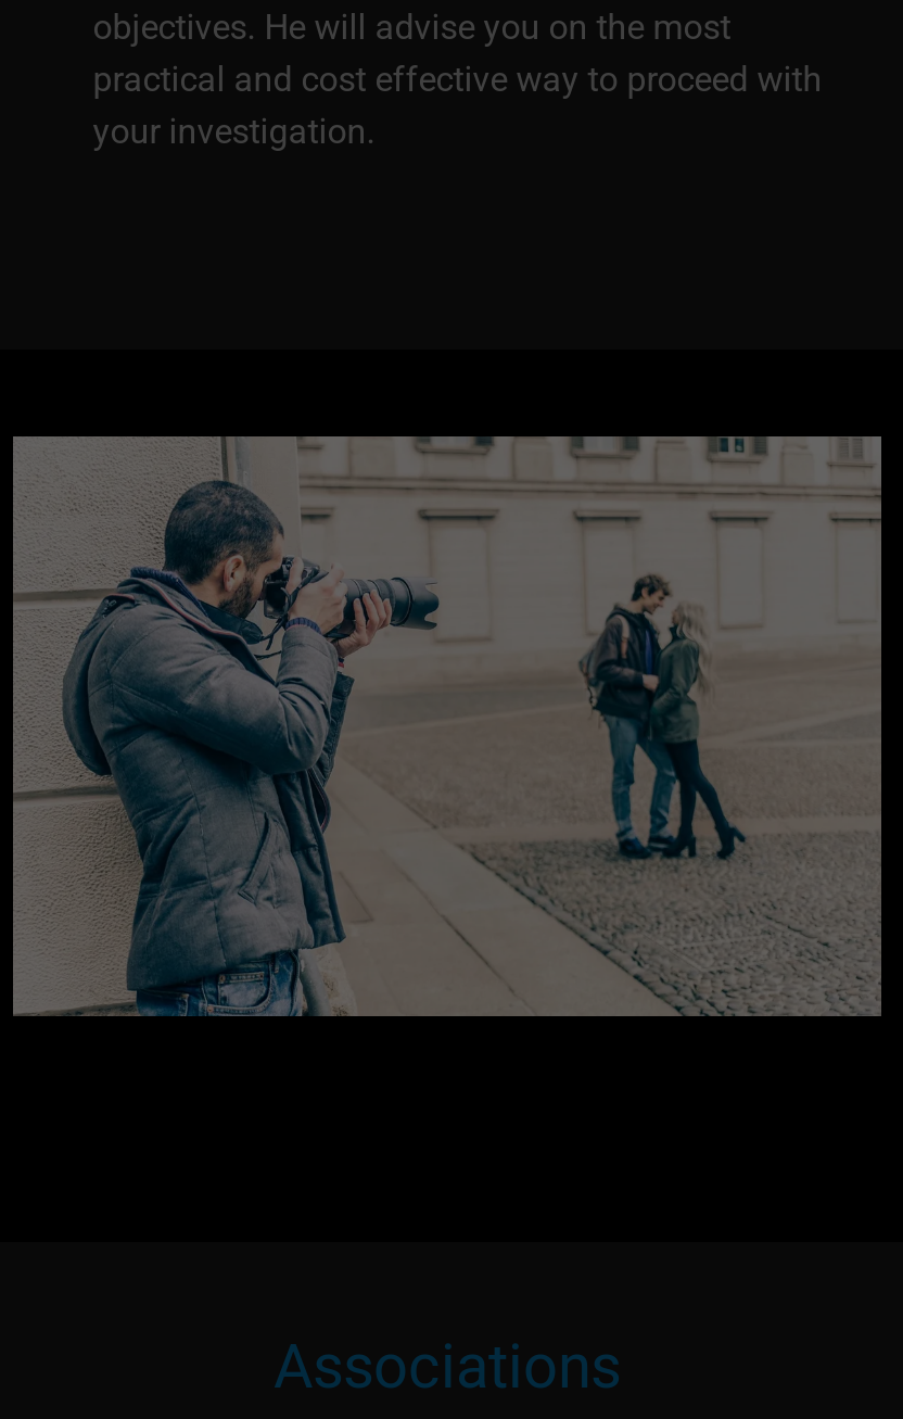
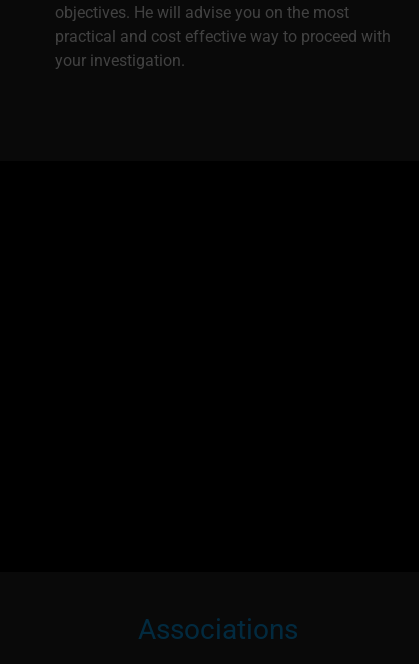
- [image]
